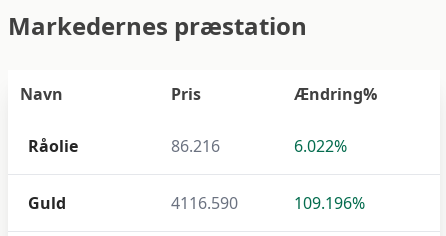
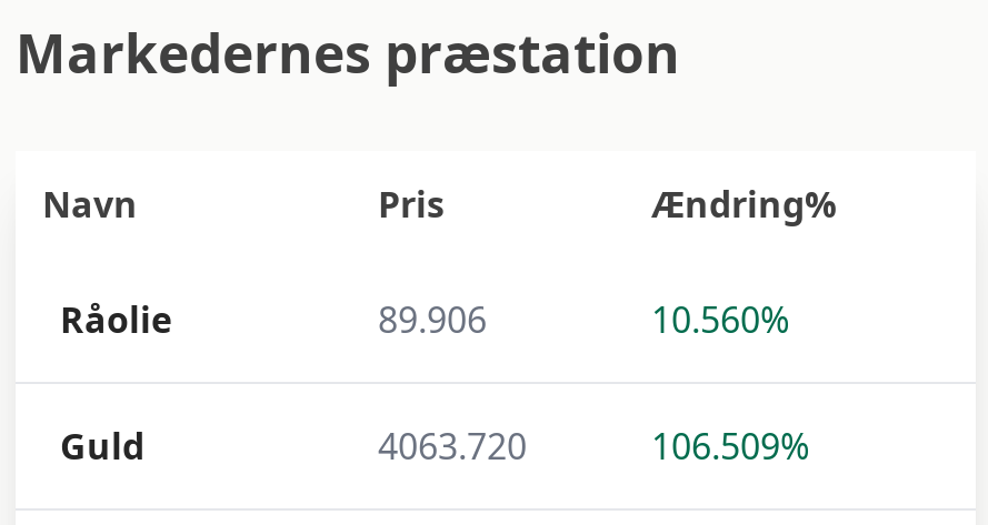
- 86.216
+ 89.906

- 6.022%
+ 10.560%

- 4116.590
+ 4063.720

- 109.196%
+ 106.509%
